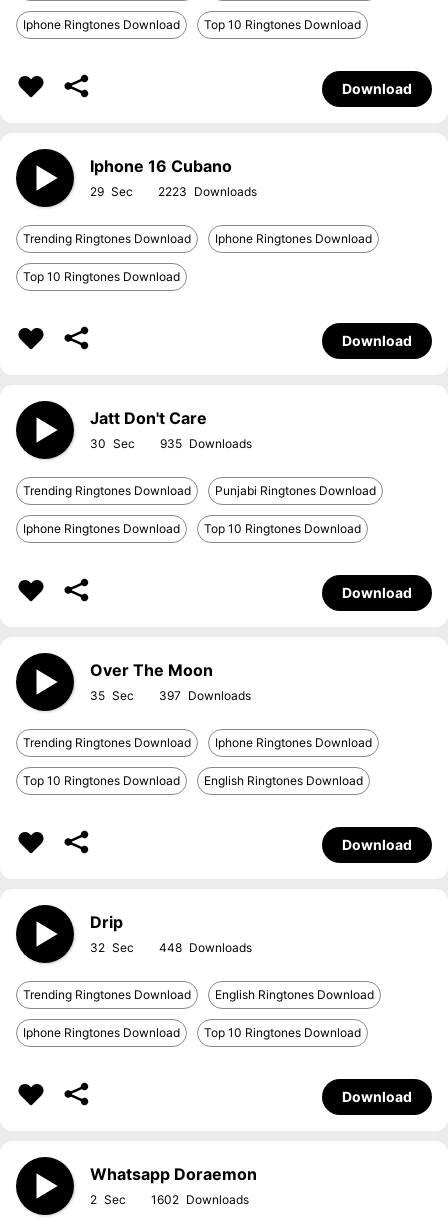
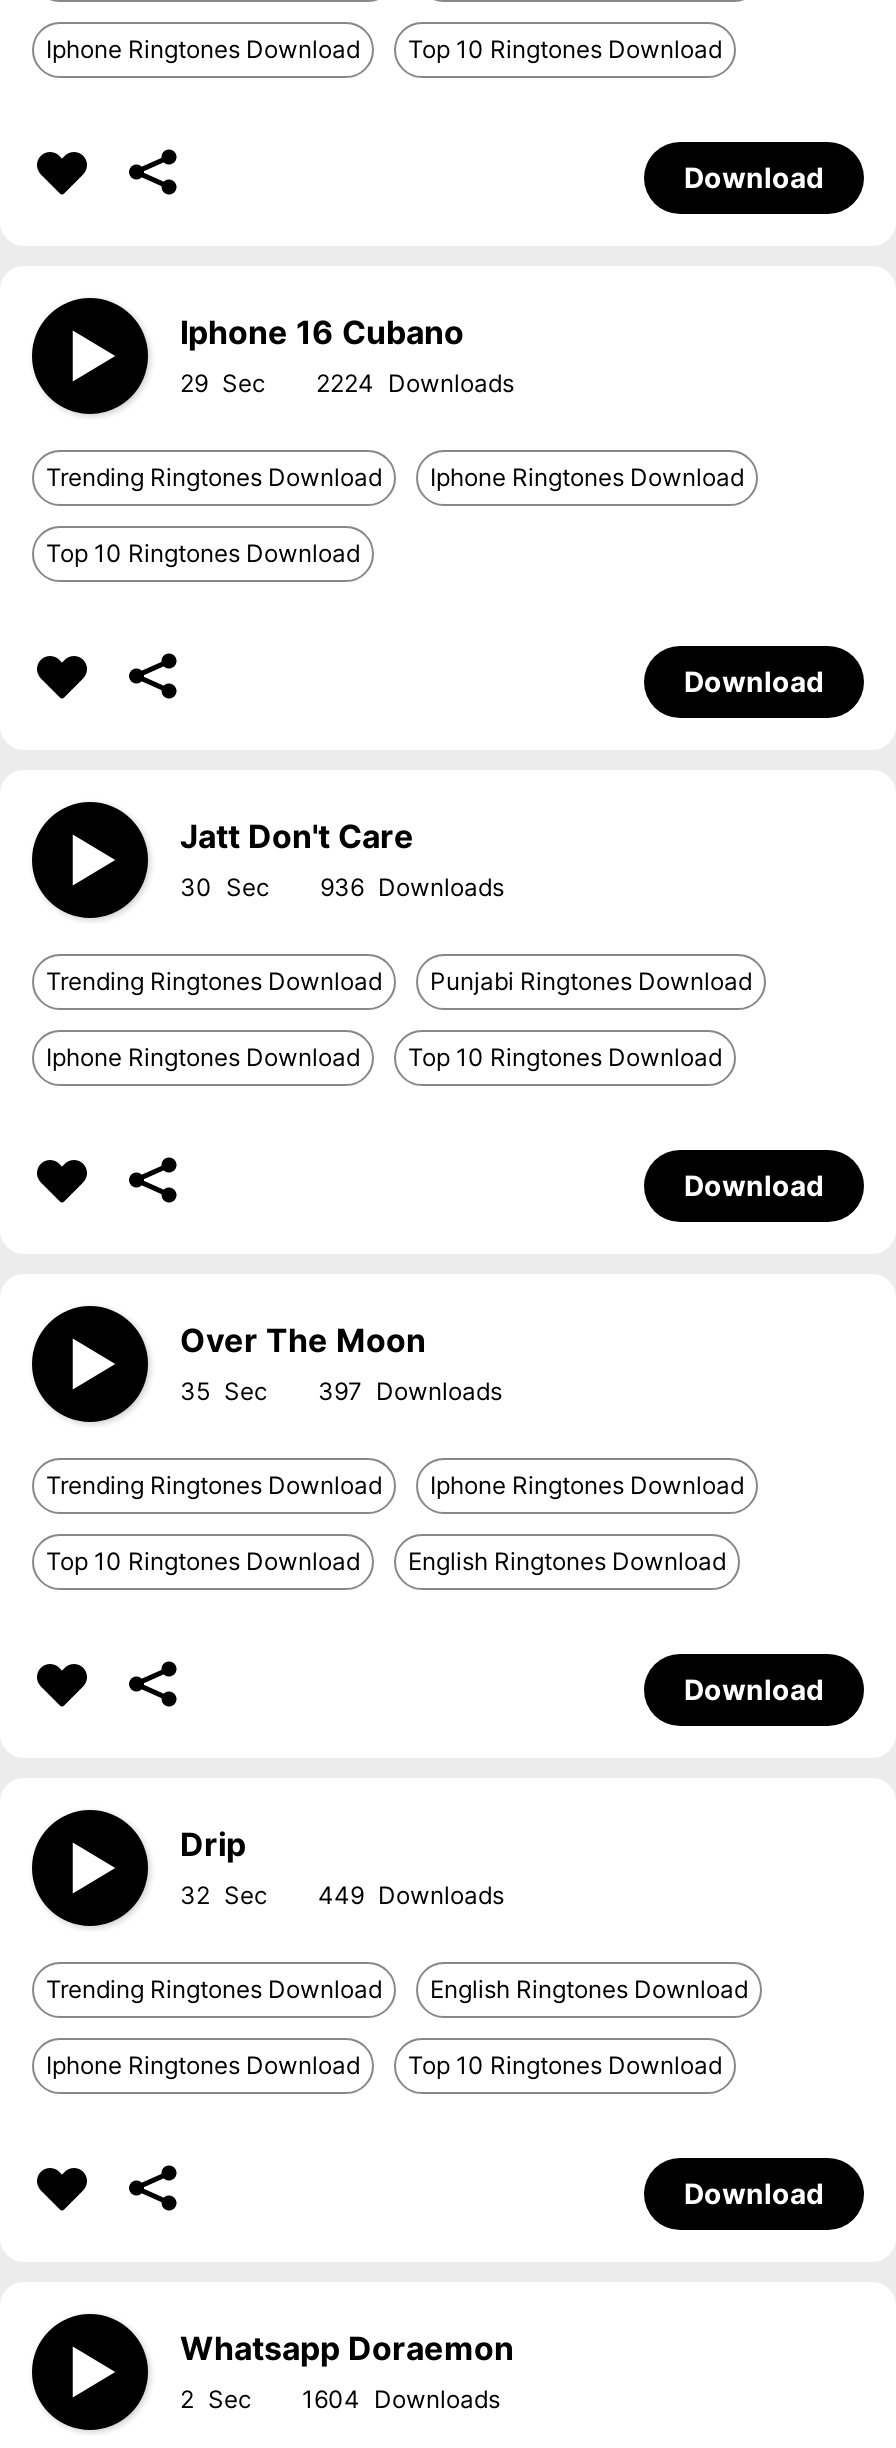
- 2223
+ 2224

- 935
+ 936

- 448
+ 449

- 1602
+ 1604
